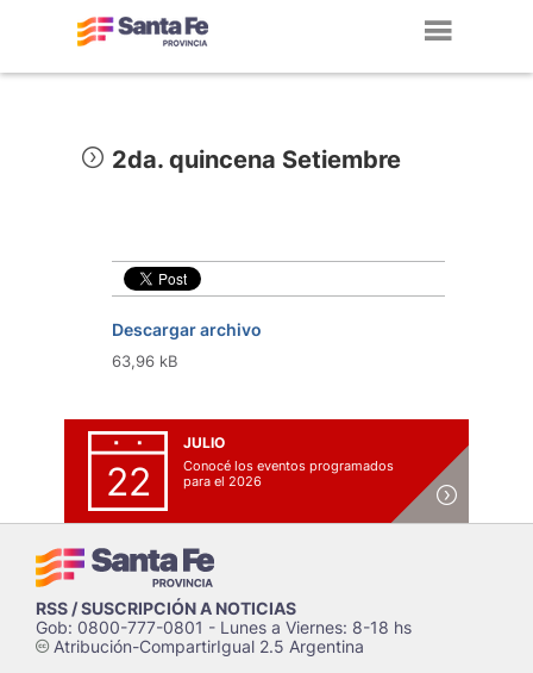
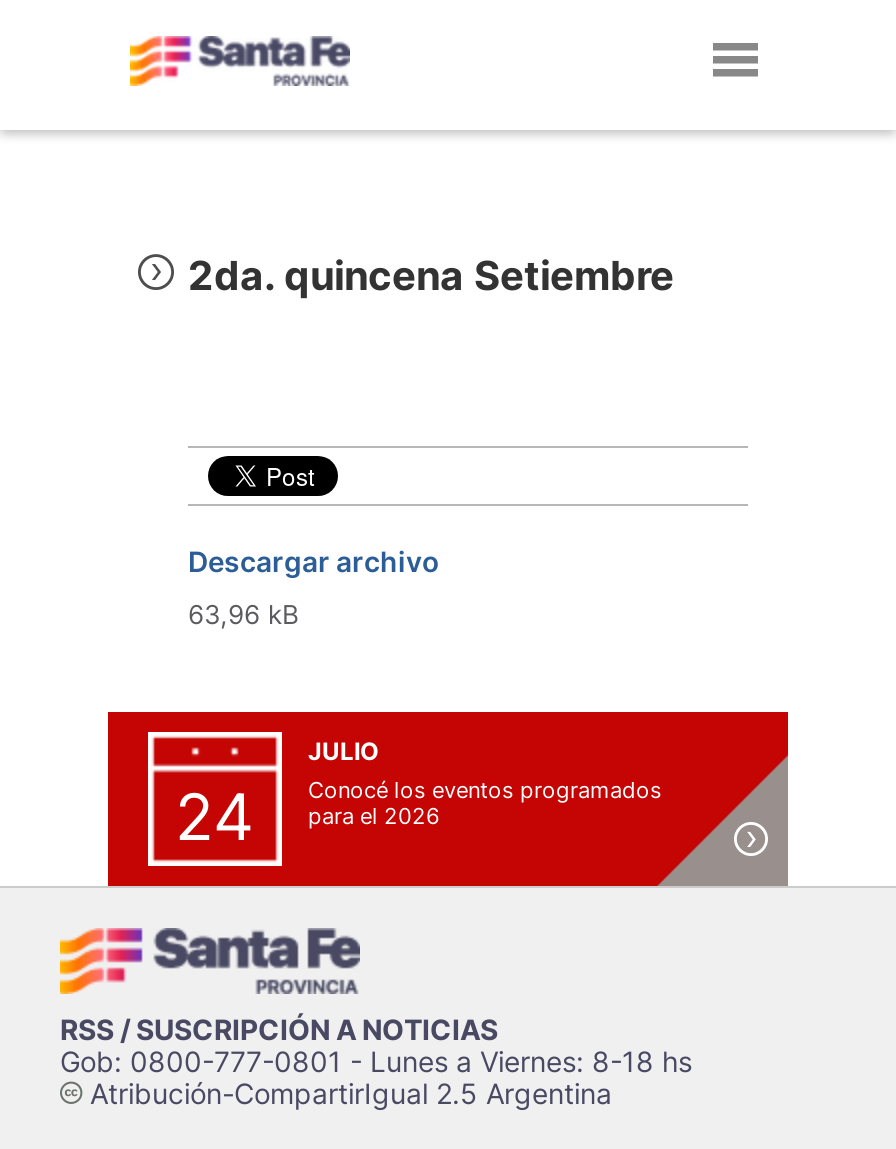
- 22 Conocé los eventos programados para el 2026
+ 24 Conocé los eventos programados para el 2026
